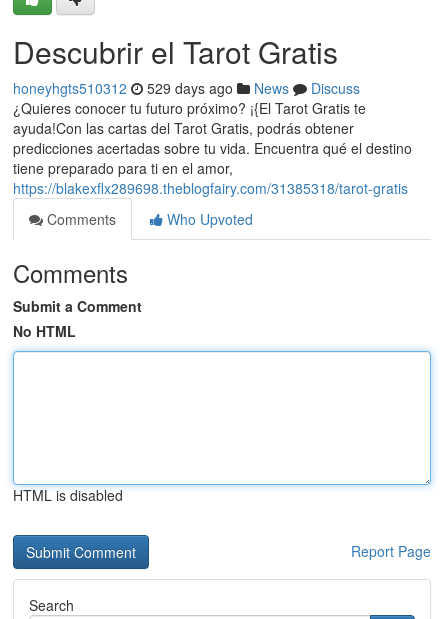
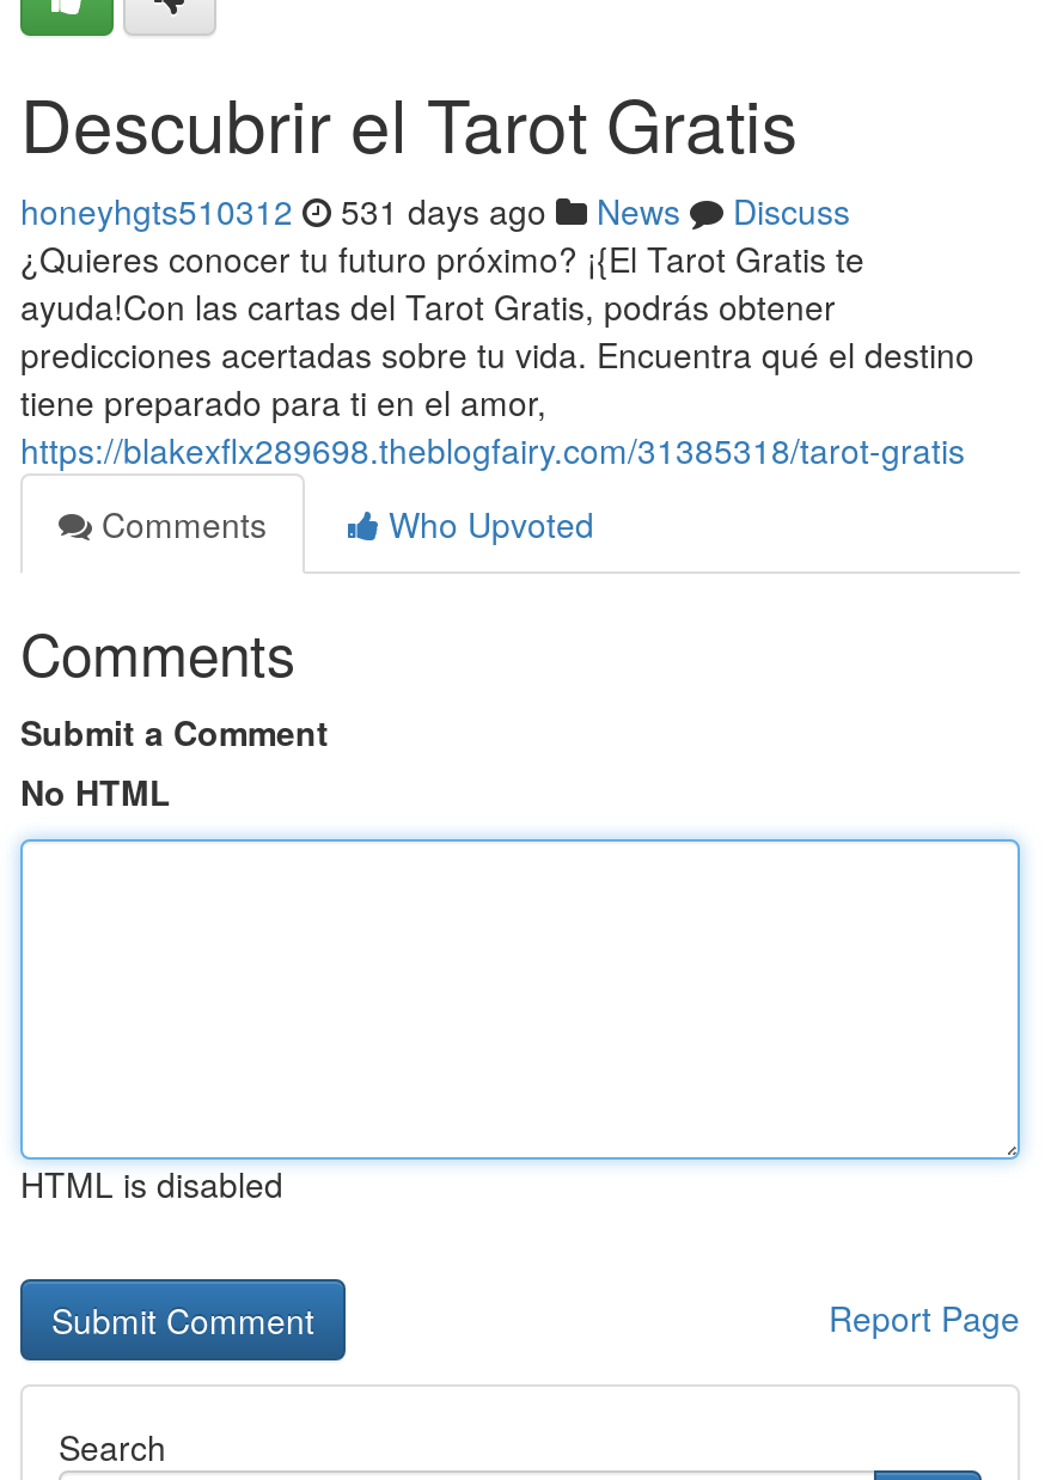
- honeyhgts510312 529 days ago News Discuss
+ honeyhgts510312 531 days ago News Discuss
